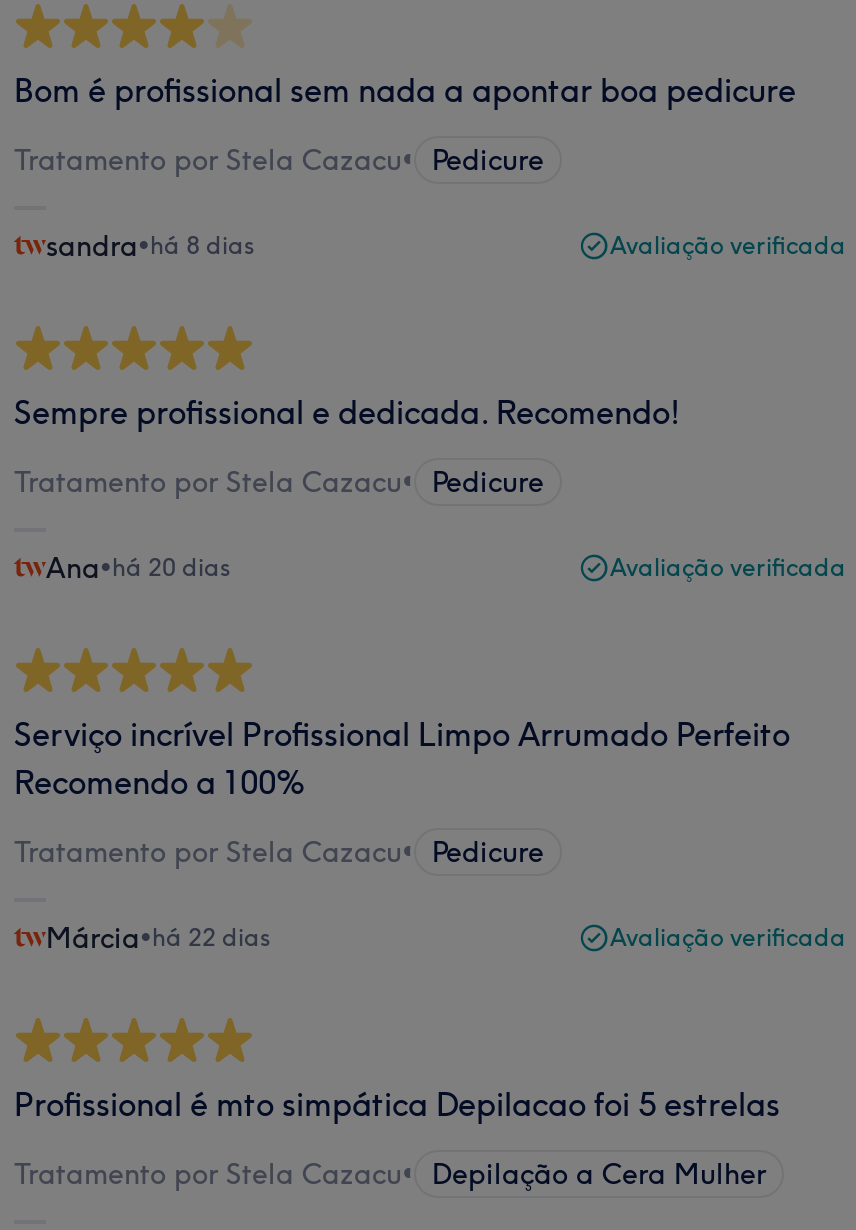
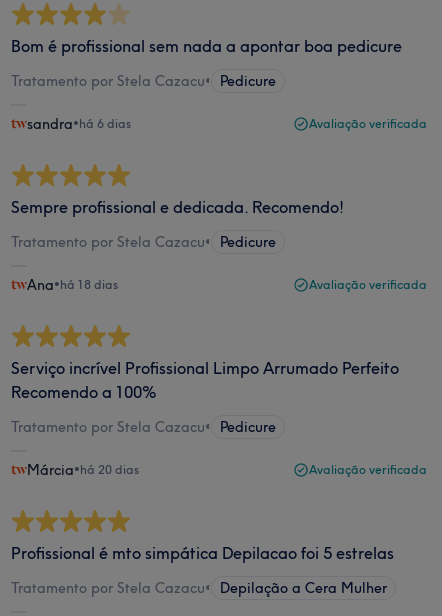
- sandra•há 8 dias
+ sandra•há 6 dias

- Ana•há 20 dias
+ Ana•há 18 dias

- Márcia•há 22 dias
+ Márcia•há 20 dias
